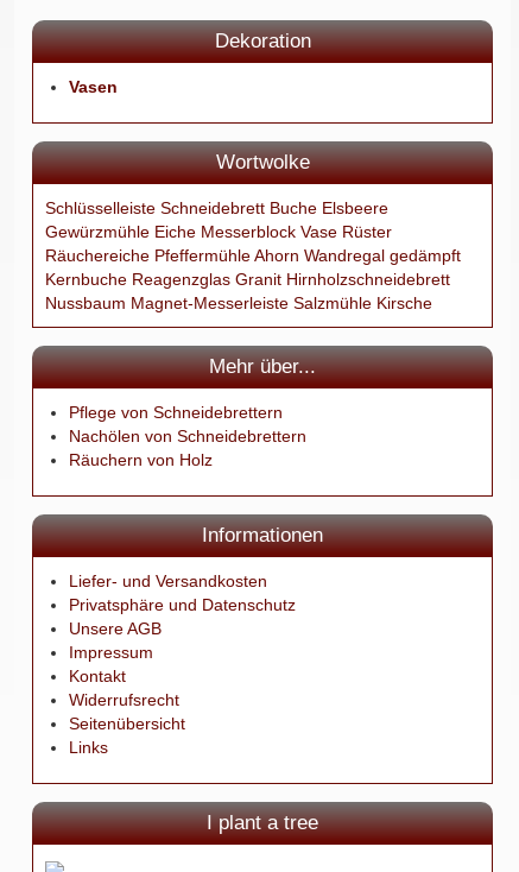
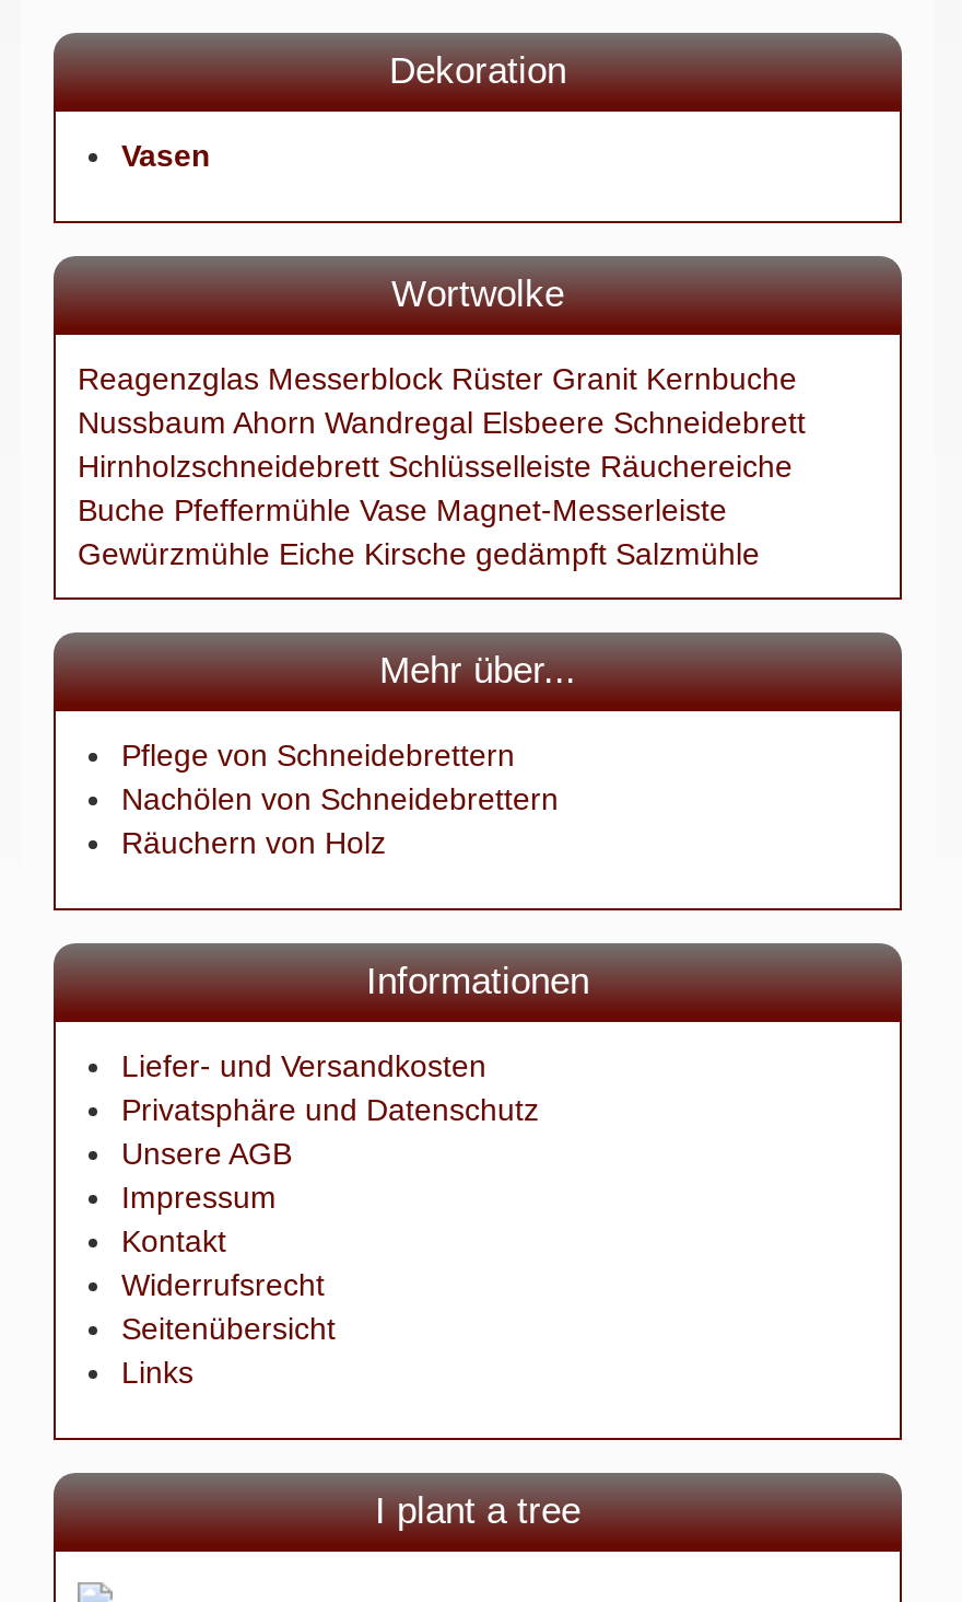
- Schlüsselleiste Schneidebrett Buche Elsbeere
- Gewürzmühle Eiche Messerblock Vase Rüster
- Räuchereiche Pfeffermühle Ahorn Wandregal gedämpft
- Kernbuche Reagenzglas Granit Hirnholzschneidebrett
- Nussbaum Magnet-Messerleiste Salzmühle Kirsche
+ Reagenzglas Messerblock Rüster Granit Kernbuche
+ Nussbaum Ahorn Wandregal Elsbeere Schneidebrett
+ Hirnholzschneidebrett Schlüsselleiste Räuchereiche
+ Buche Pfeffermühle Vase Magnet-Messerleiste
+ Gewürzmühle Eiche Kirsche gedämpft Salzmühle
